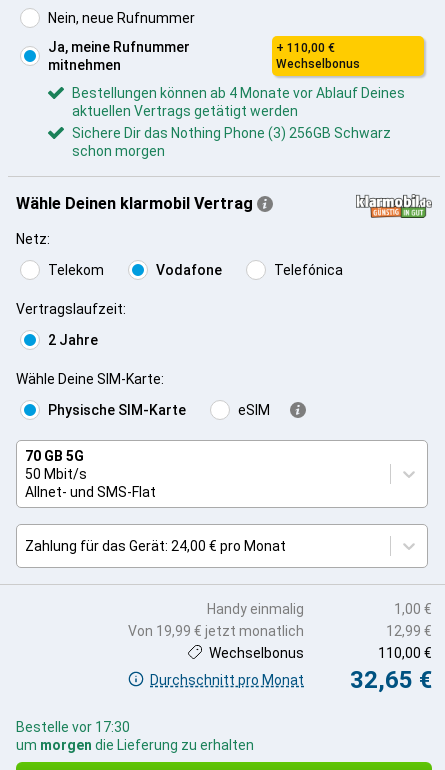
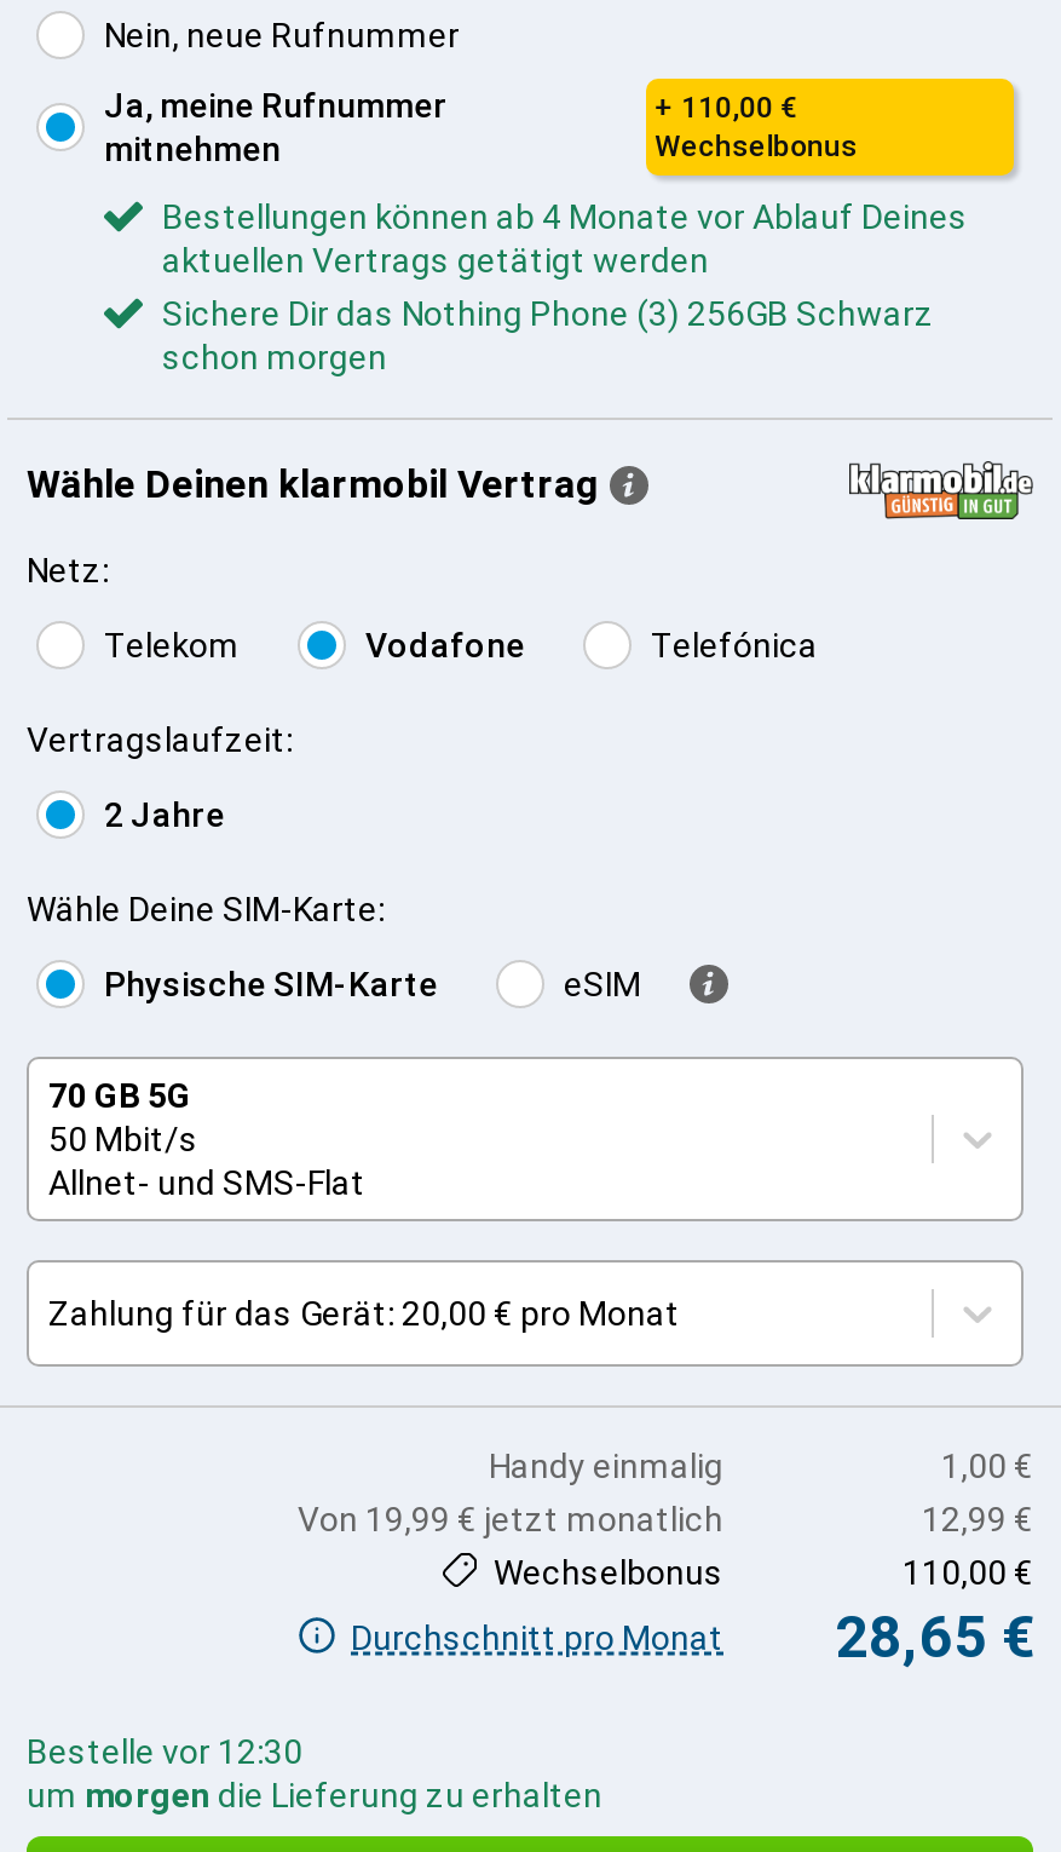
- Zahlung für das Gerät: 24,00 € pro Monat
+ Zahlung für das Gerät: 20,00 € pro Monat

- 32,65 €
+ 28,65 €

- Bestelle vor 17:30
+ Bestelle vor 12:30
